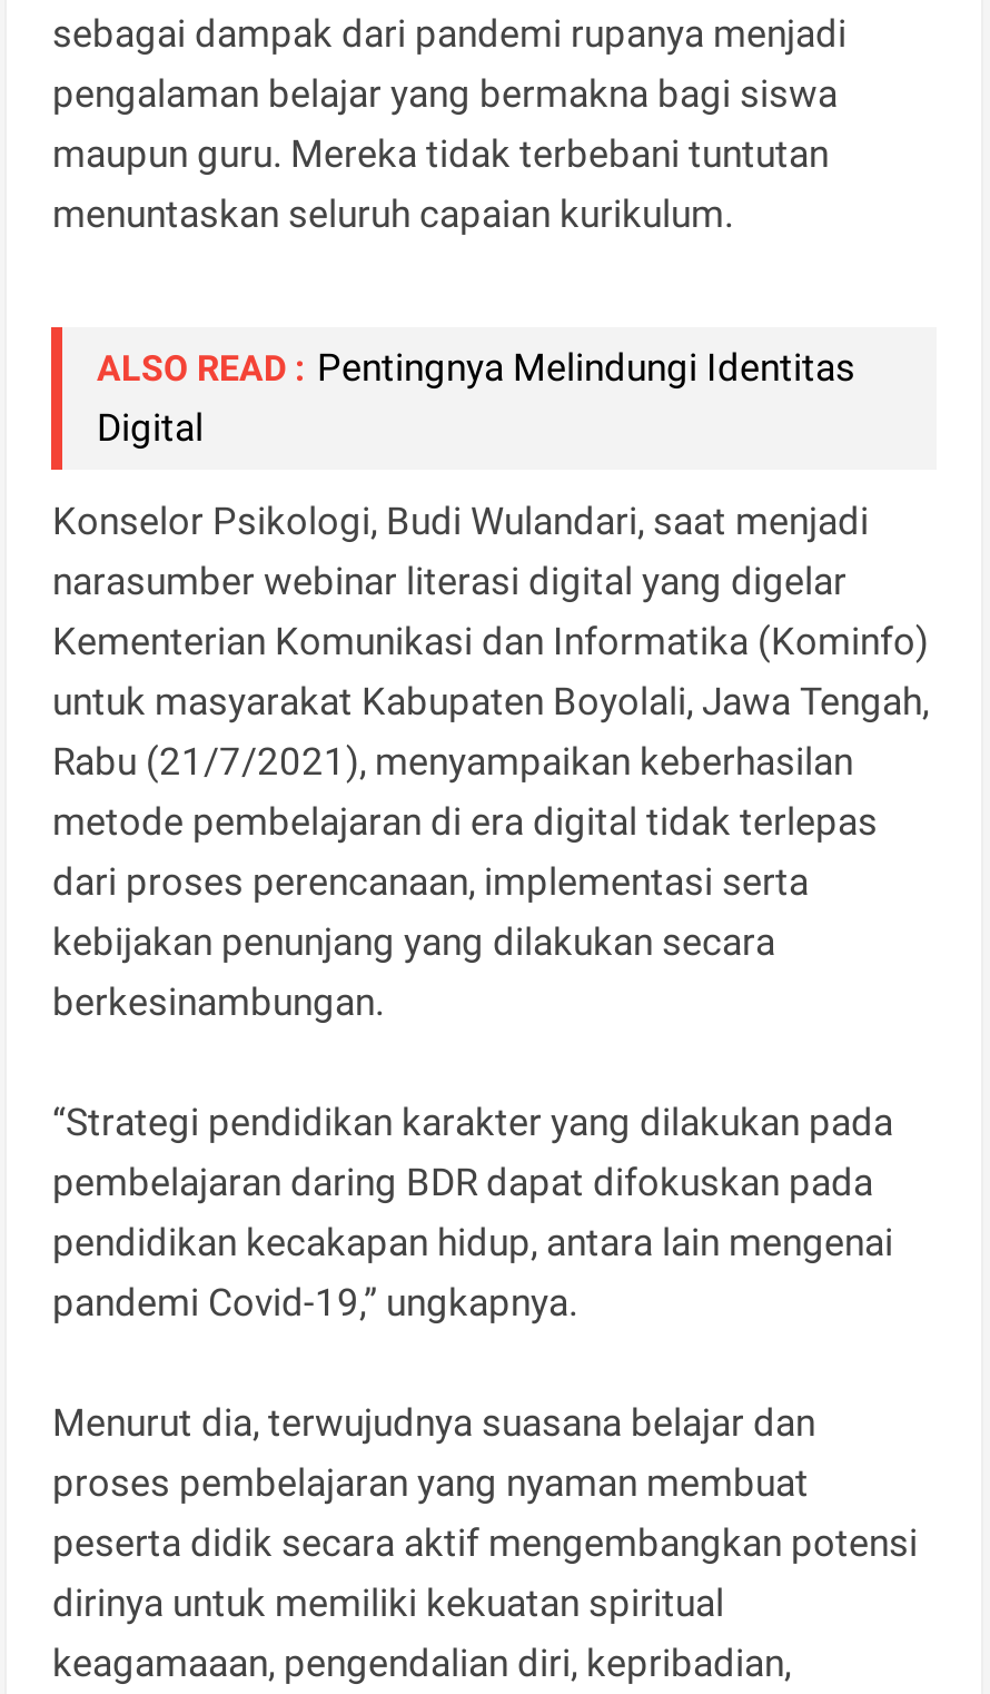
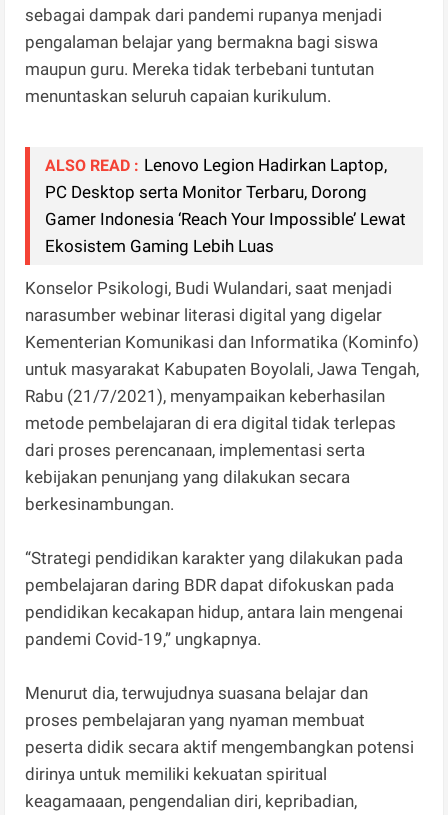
- ALSO READ : Pentingnya Melindungi Identitas
- Digital
+ ALSO READ : Lenovo Legion Hadirkan Laptop,
+ PC Desktop serta Monitor Terbaru, Dorong
+ Gamer Indonesia ‘Reach Your Impossible’ Lewat
+ Ekosistem Gaming Lebih Luas
